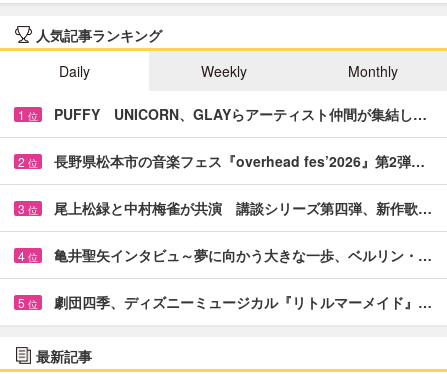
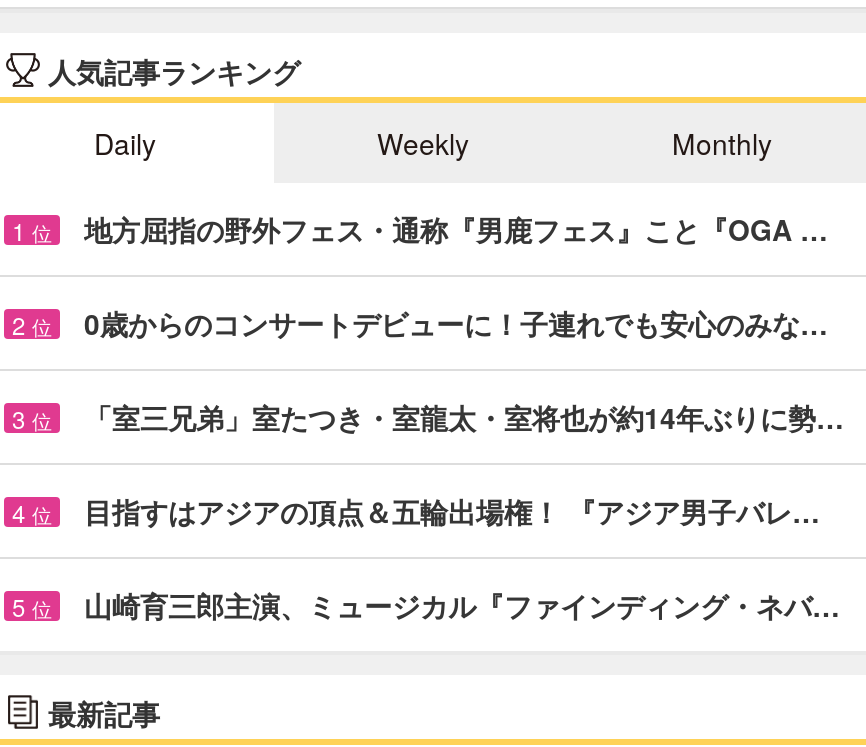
- PUFFY UNICORN、GLAYらアーティスト仲間が集結し…
+ 地方屈指の野外フェス・通称『男鹿フェス』こと『OGA …

- 長野県松本市の音楽フェス『overhead fes’2026』第2弾…
+ 0歳からのコンサートデビューに！子連れでも安心のみな…

- 尾上松緑と中村梅雀が共演 講談シリーズ第四弾、新作歌…
+ 「室三兄弟」室たつき・室龍太・室将也が約14年ぶりに勢…

- 亀井聖矢インタビュ～夢に向かう大きな一歩、ベルリン・…
+ 目指すはアジアの頂点＆五輪出場権！ 『アジア男子バレ…

- 劇団四季、ディズニーミュージカル『リトルマーメイド』…
+ 山崎育三郎主演、ミュージカル『ファインディング・ネバ…
